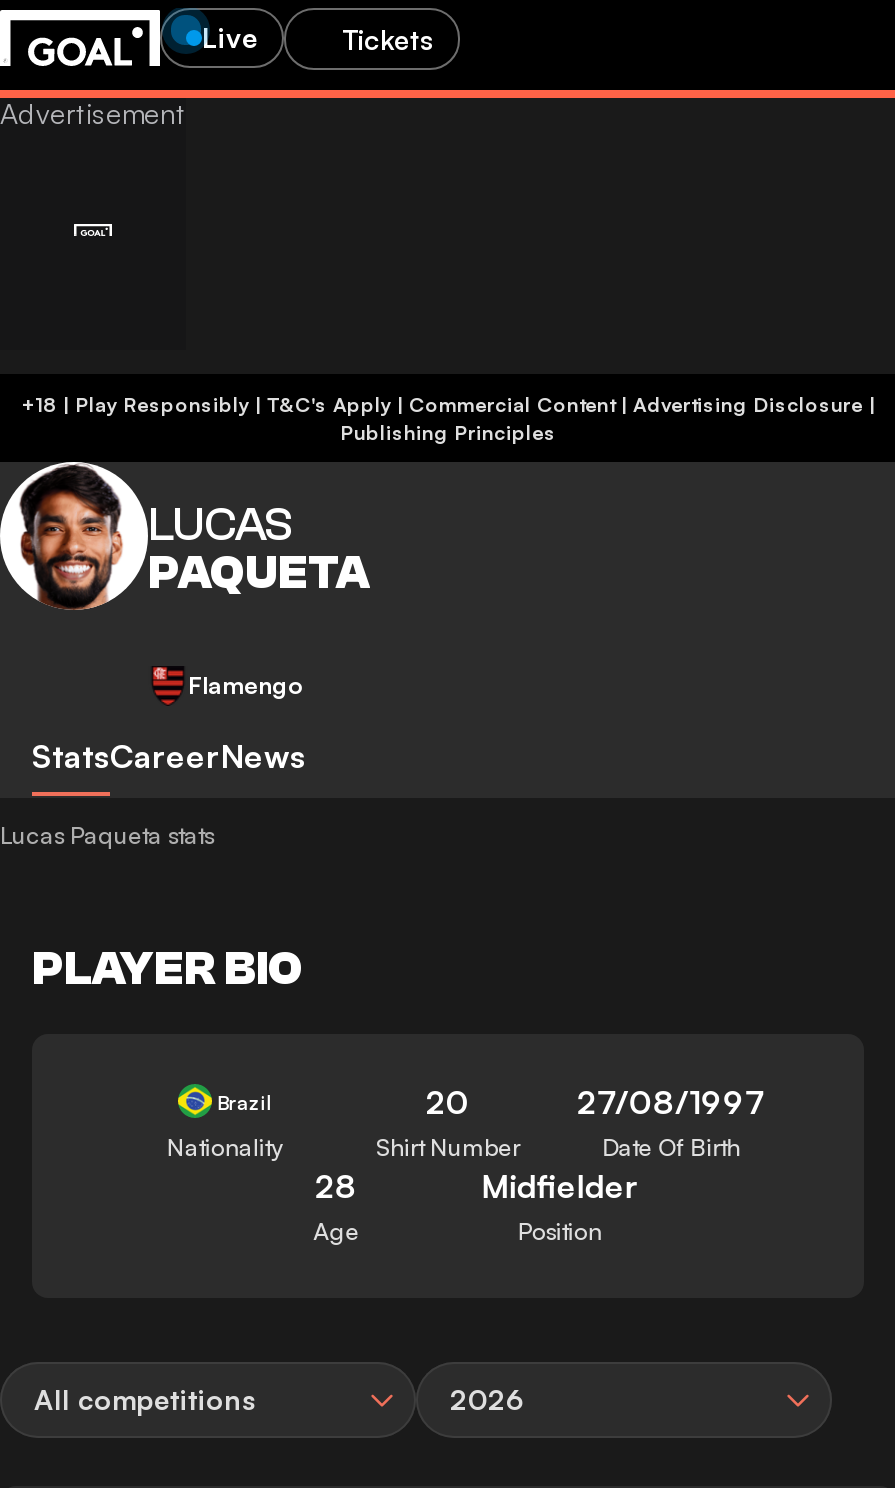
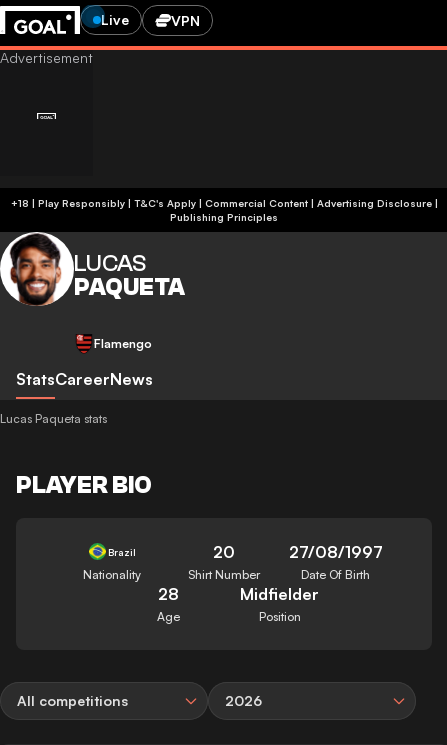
- Tickets
+ VPN
